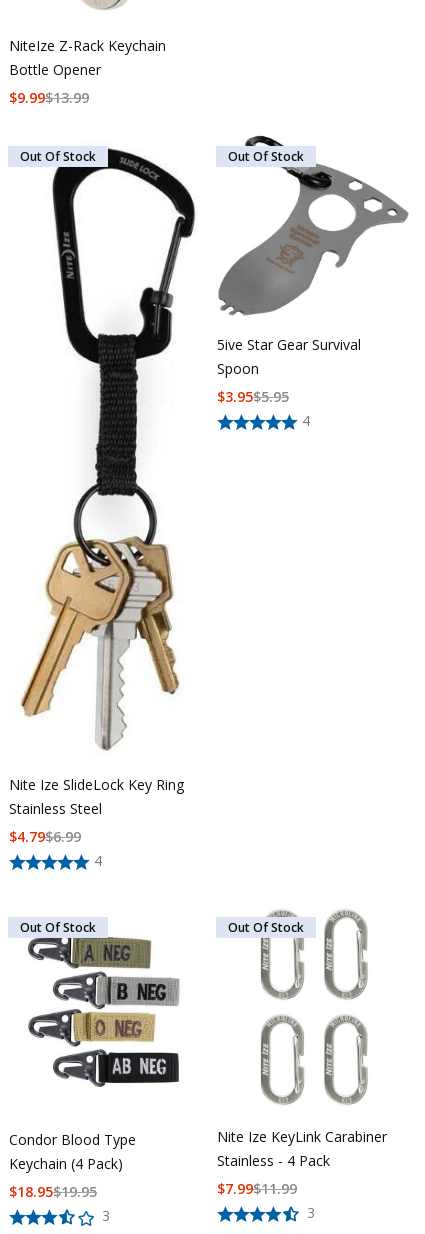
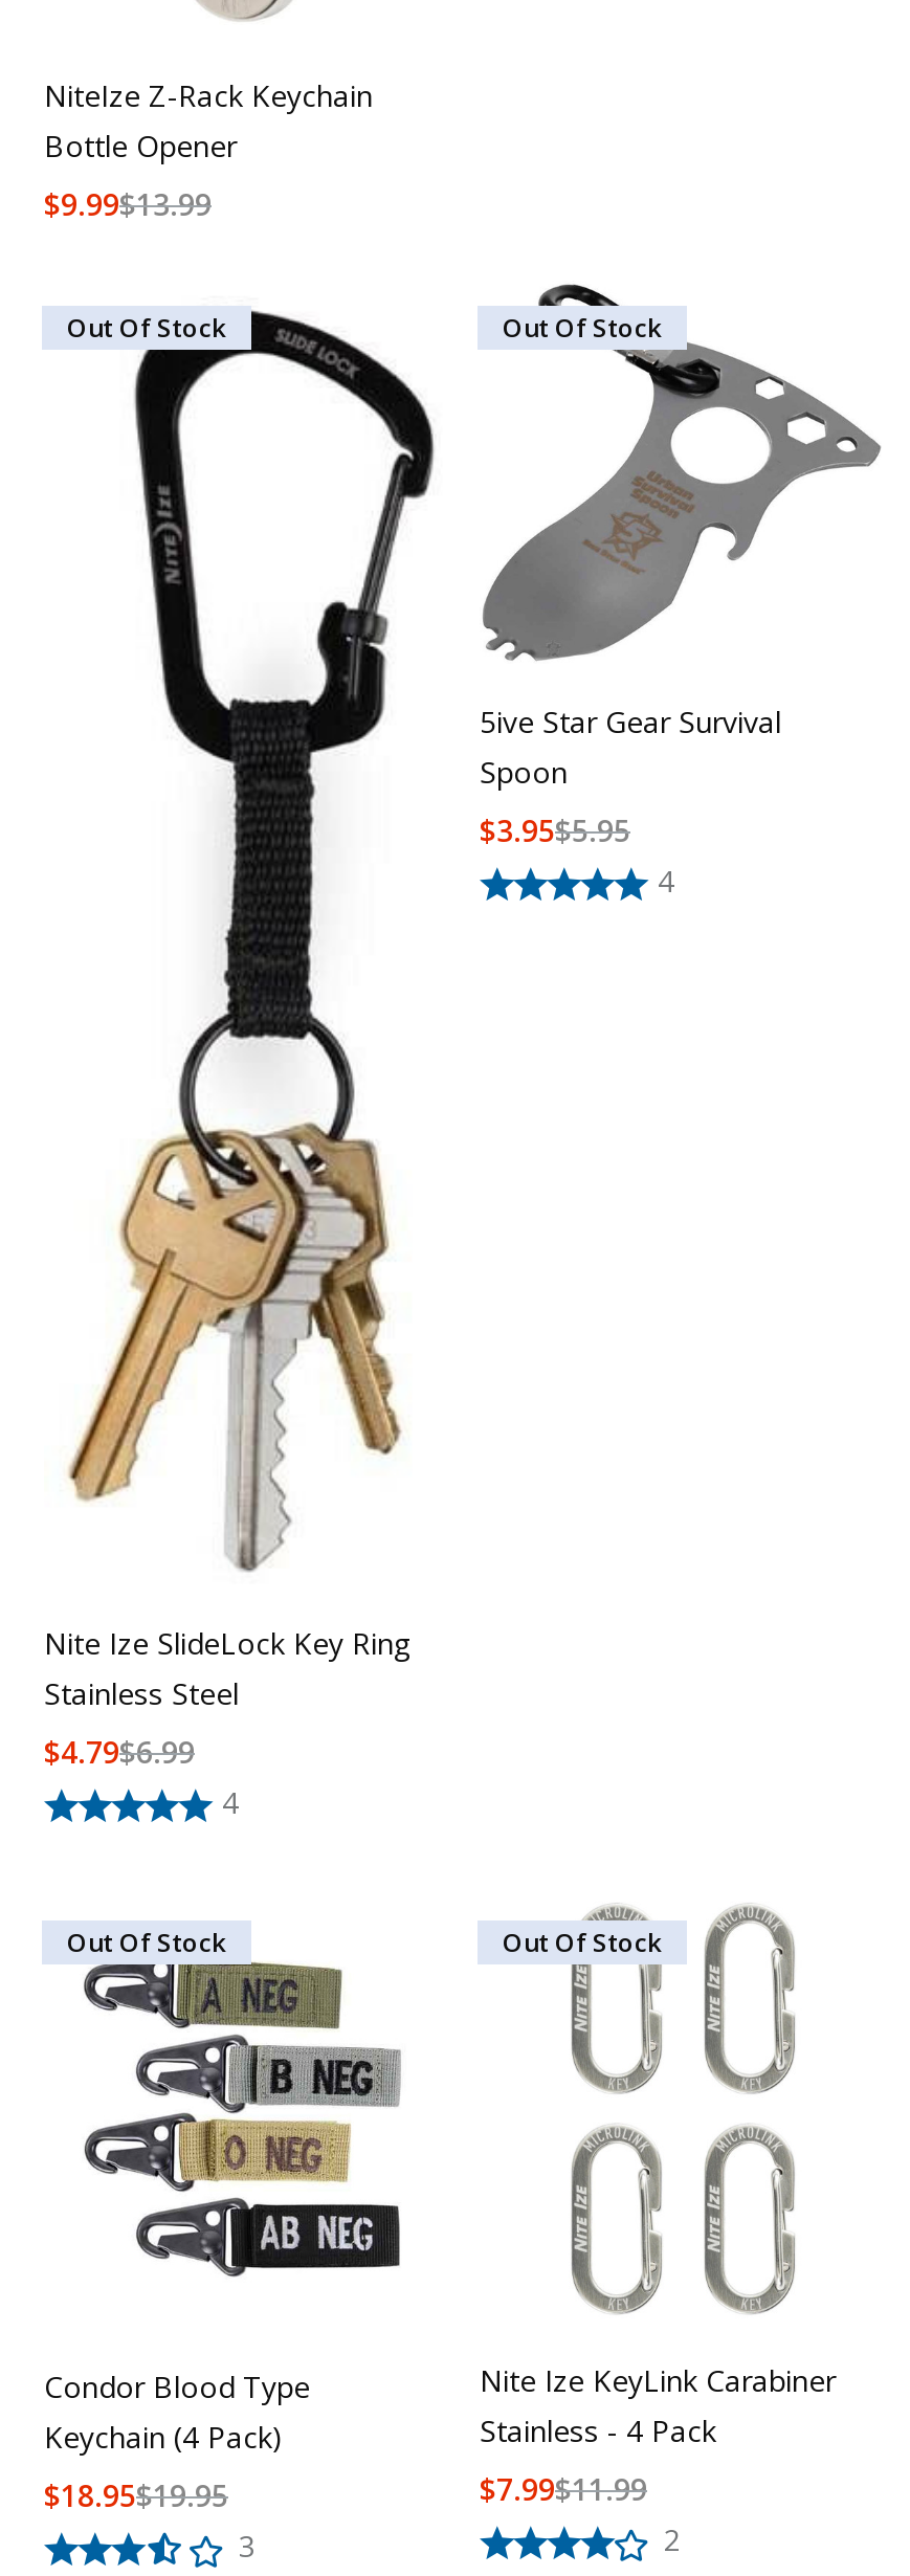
- 3
+ 2
